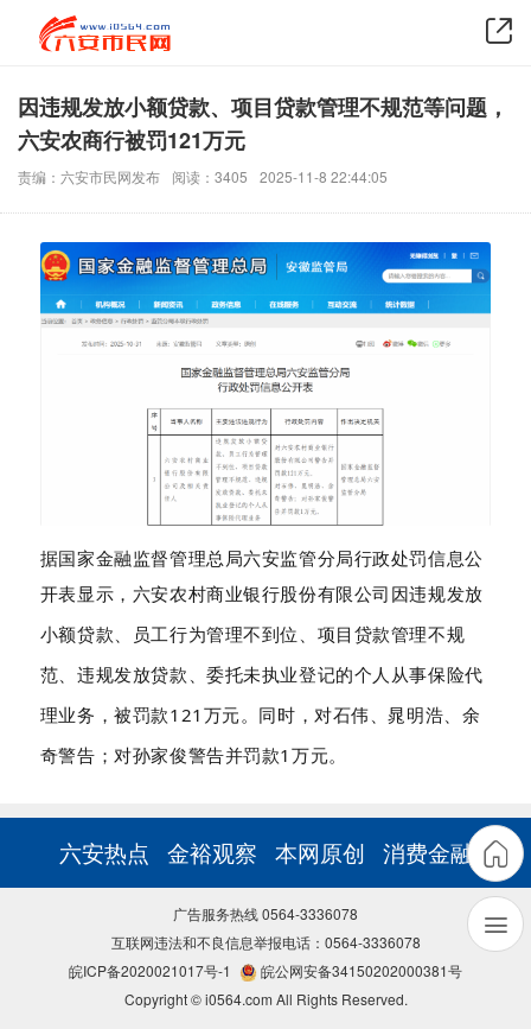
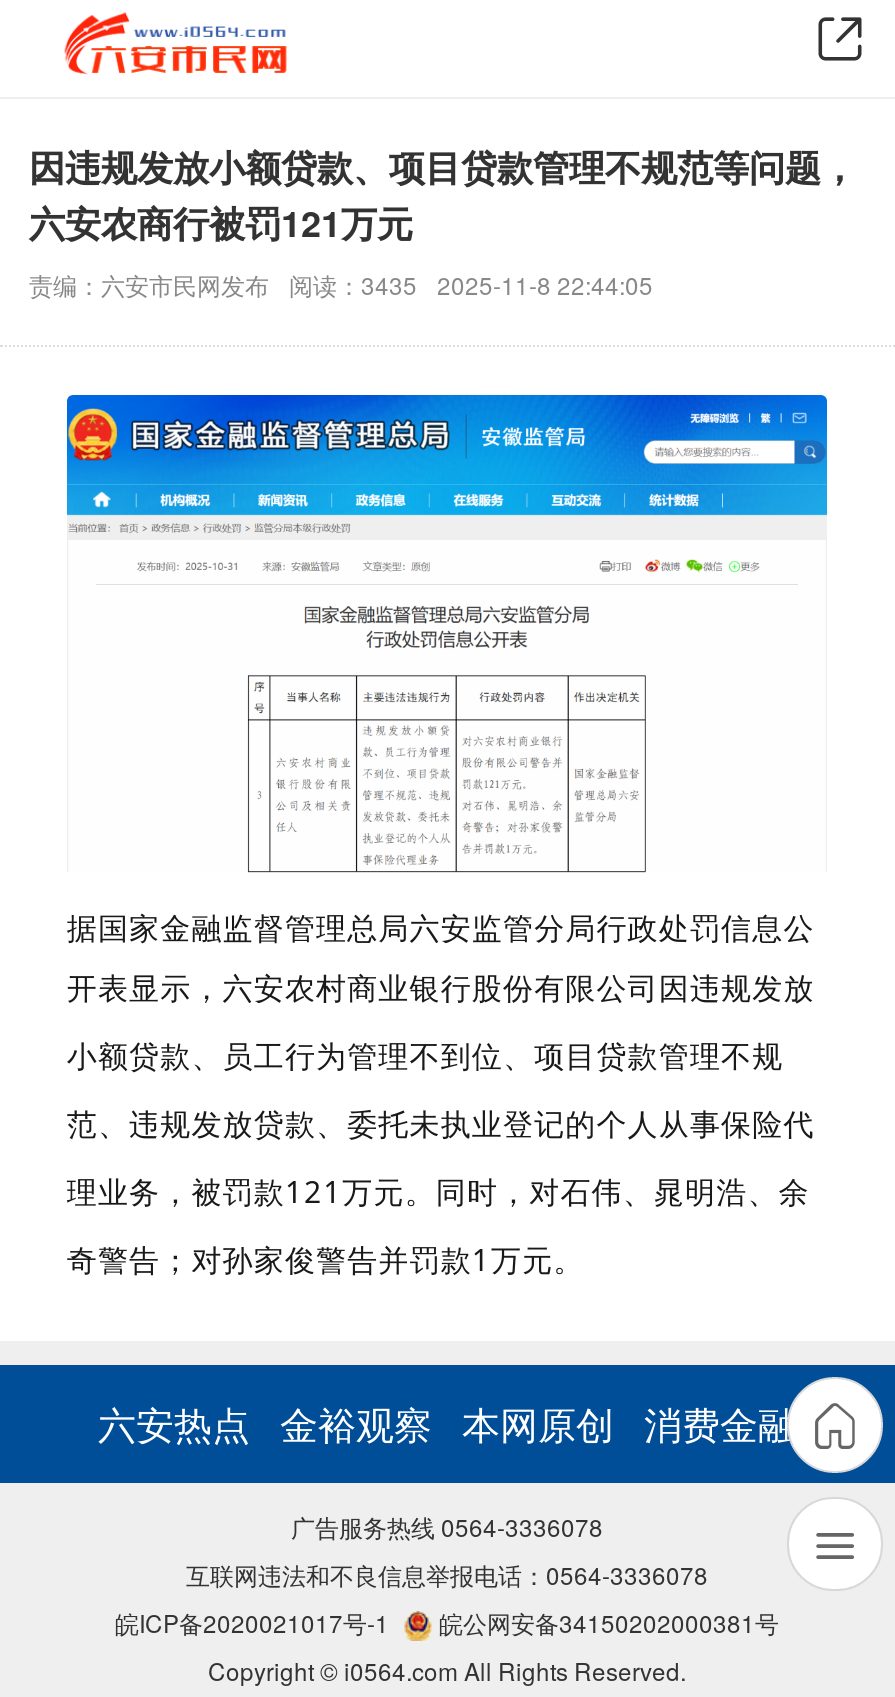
- 责编：六安市民网发布 阅读：3405 2025-11-8 22:44:05
+ 责编：六安市民网发布 阅读：3435 2025-11-8 22:44:05
